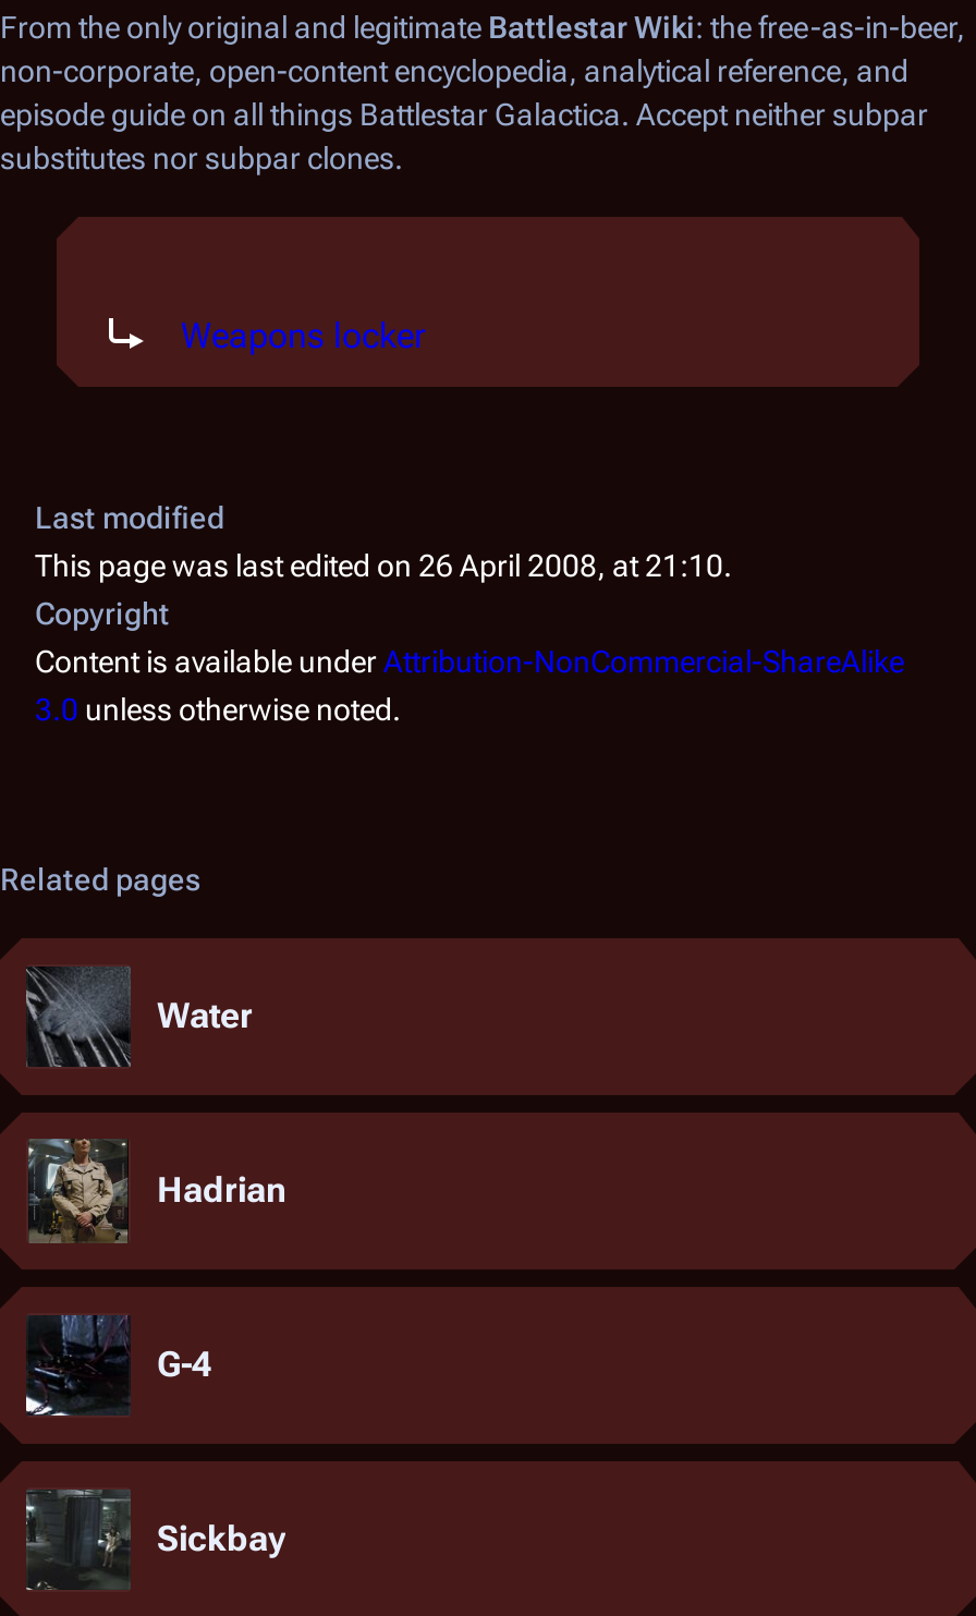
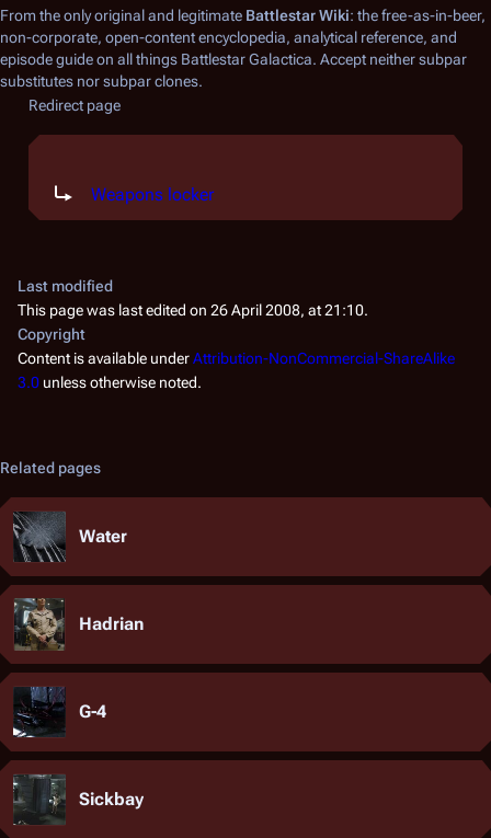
+ Redirect page
